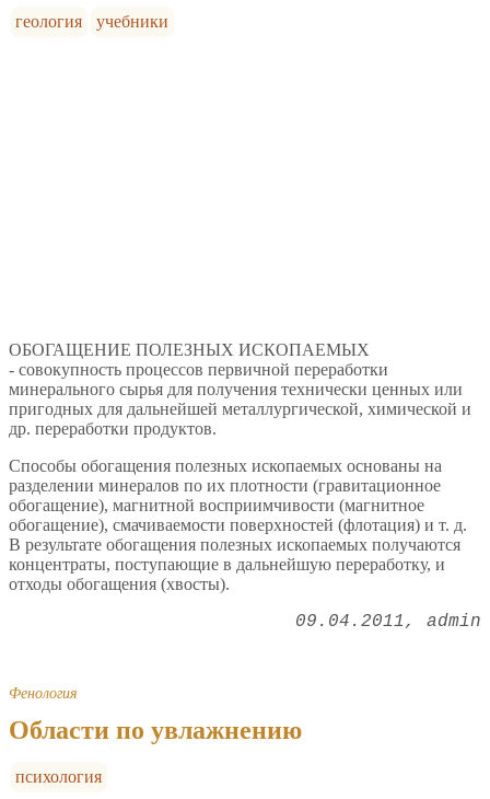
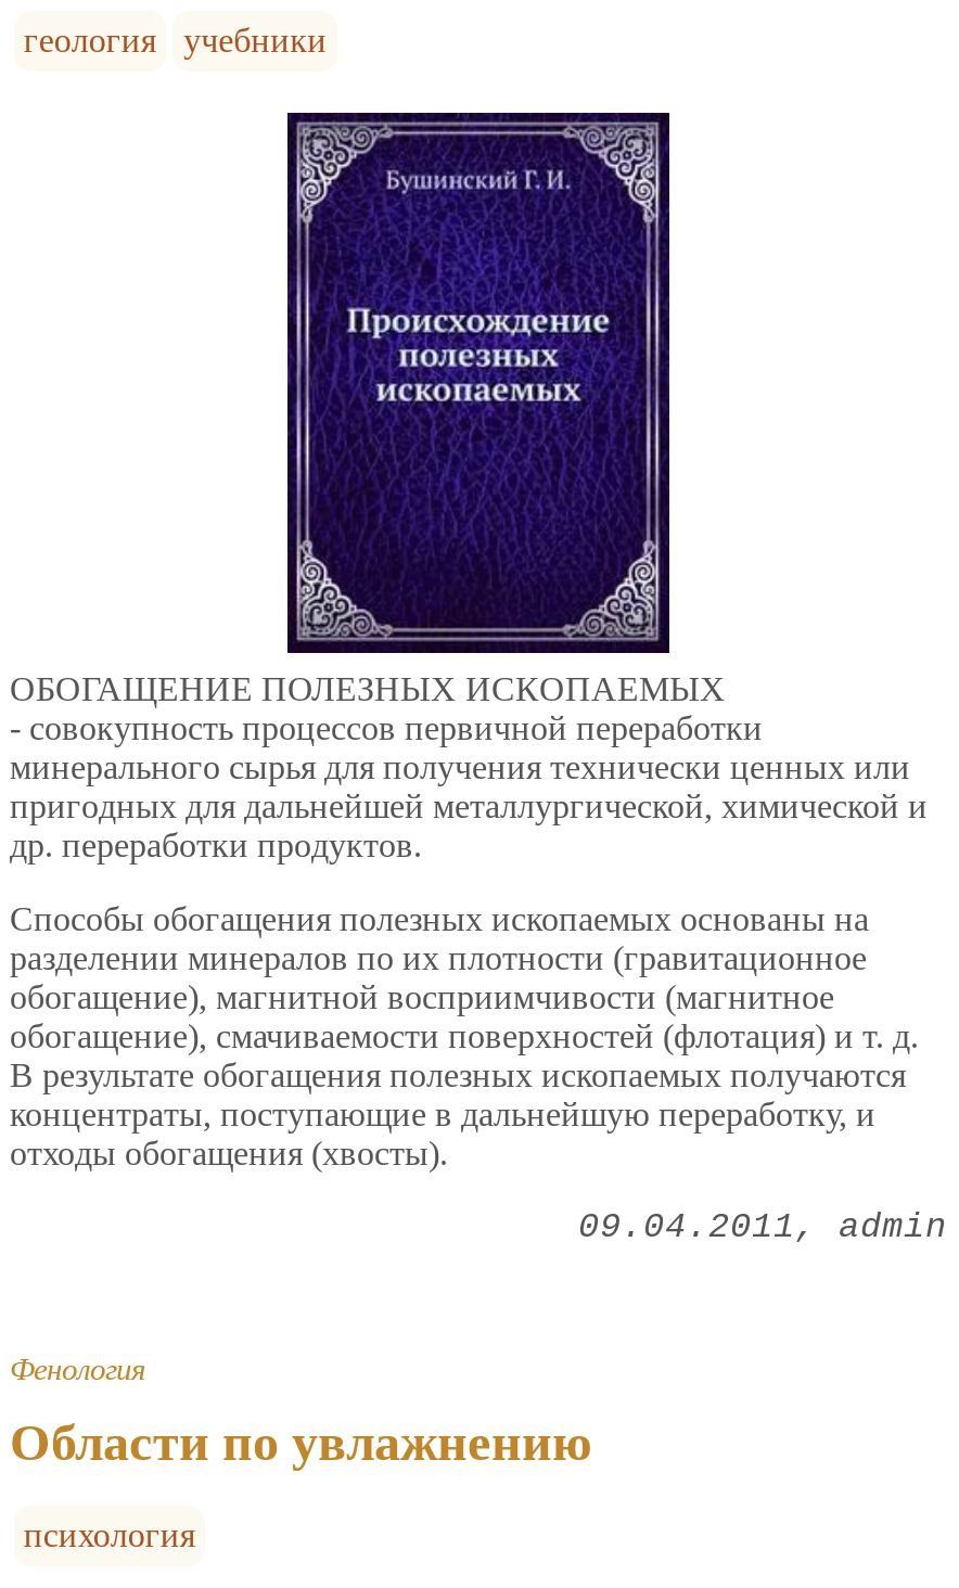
+ [image]
